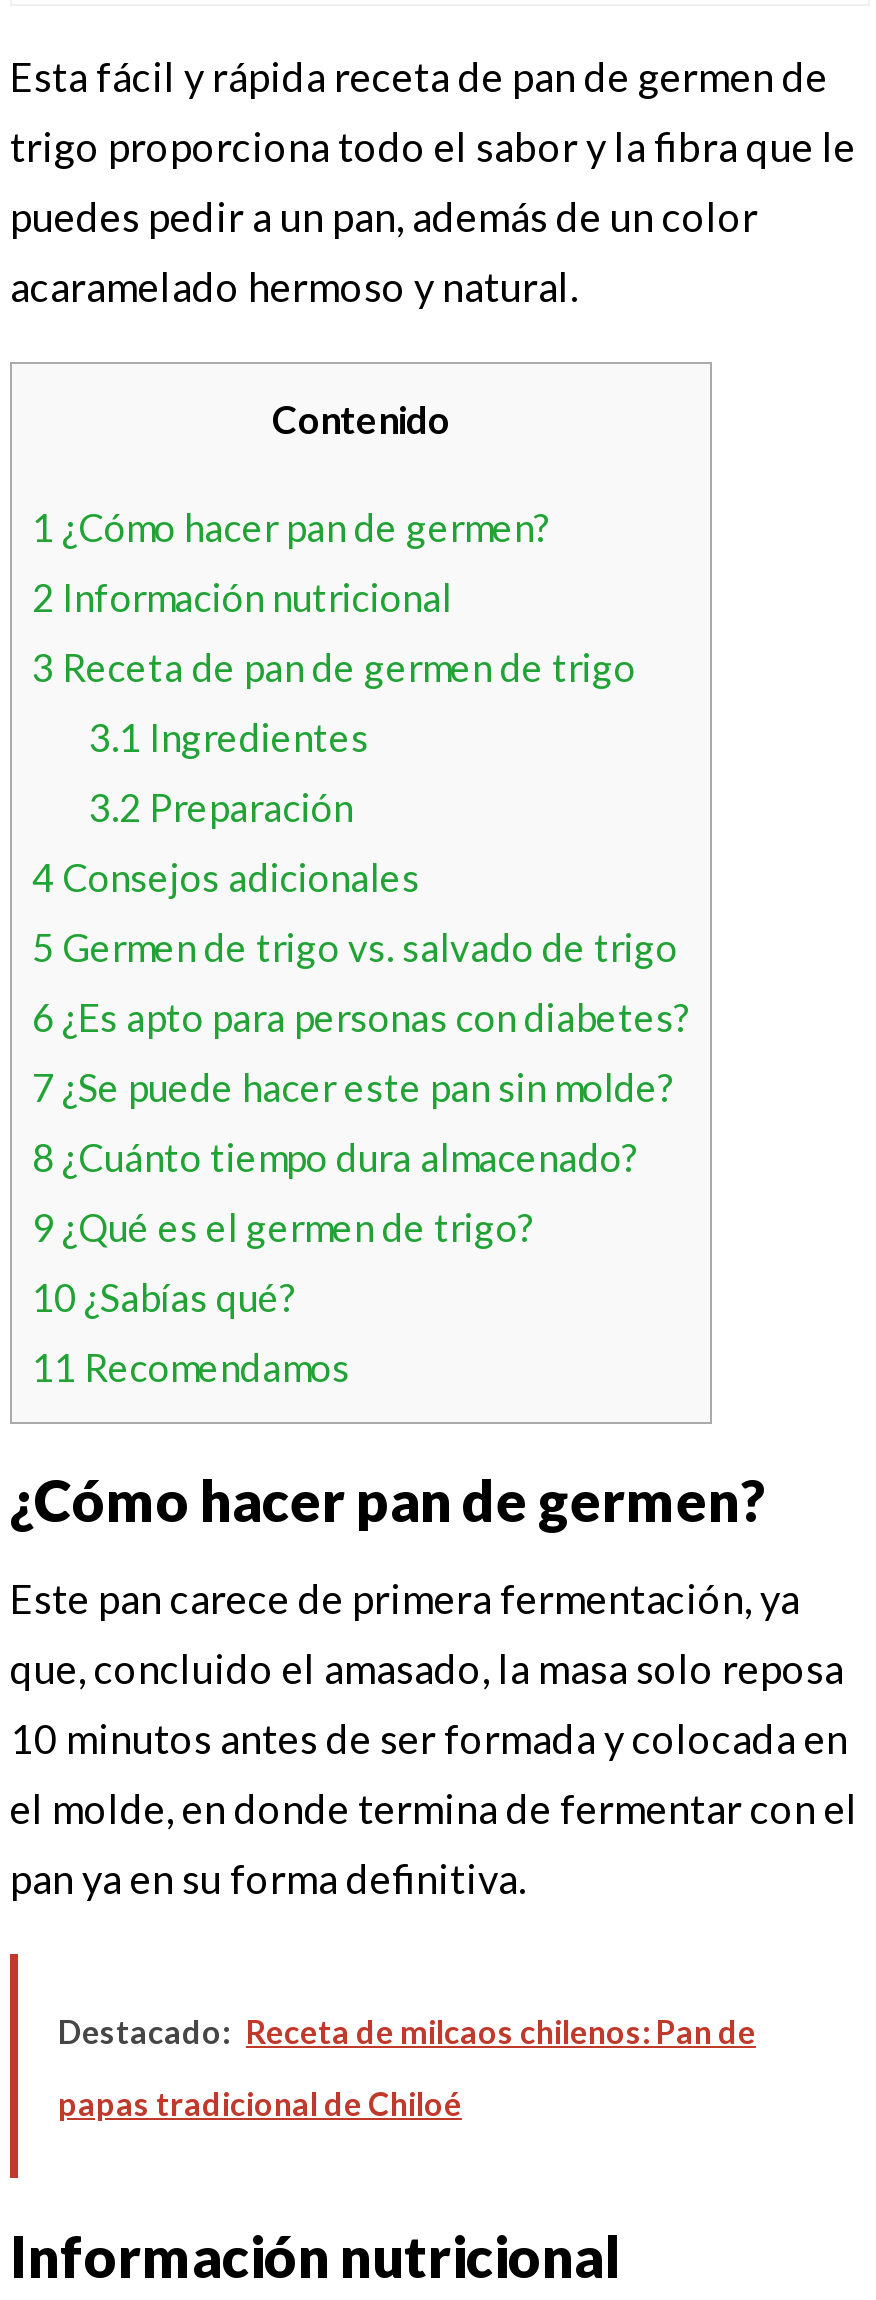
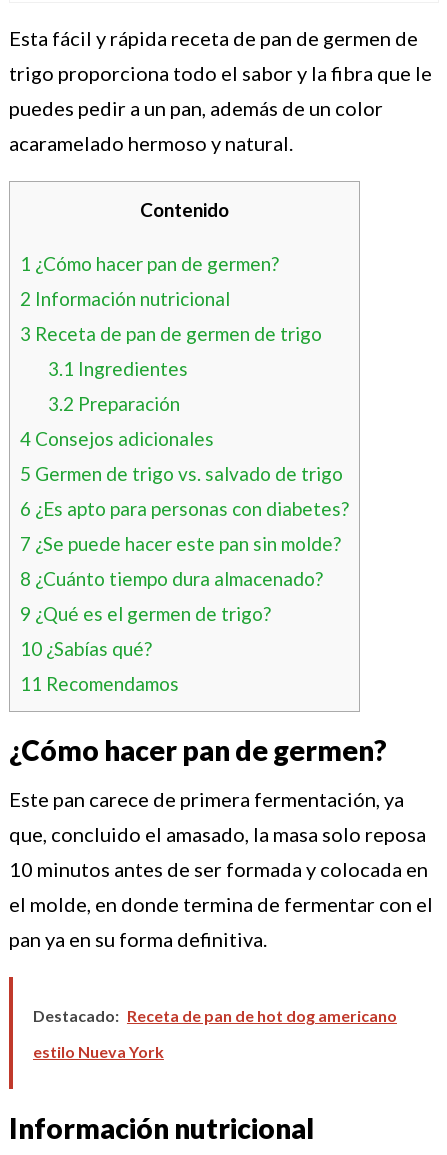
- Destacado: Receta de milcaos chilenos: Pan de
+ Destacado: Receta de pan de hot dog americano

- papas tradicional de Chiloé
+ estilo Nueva York
